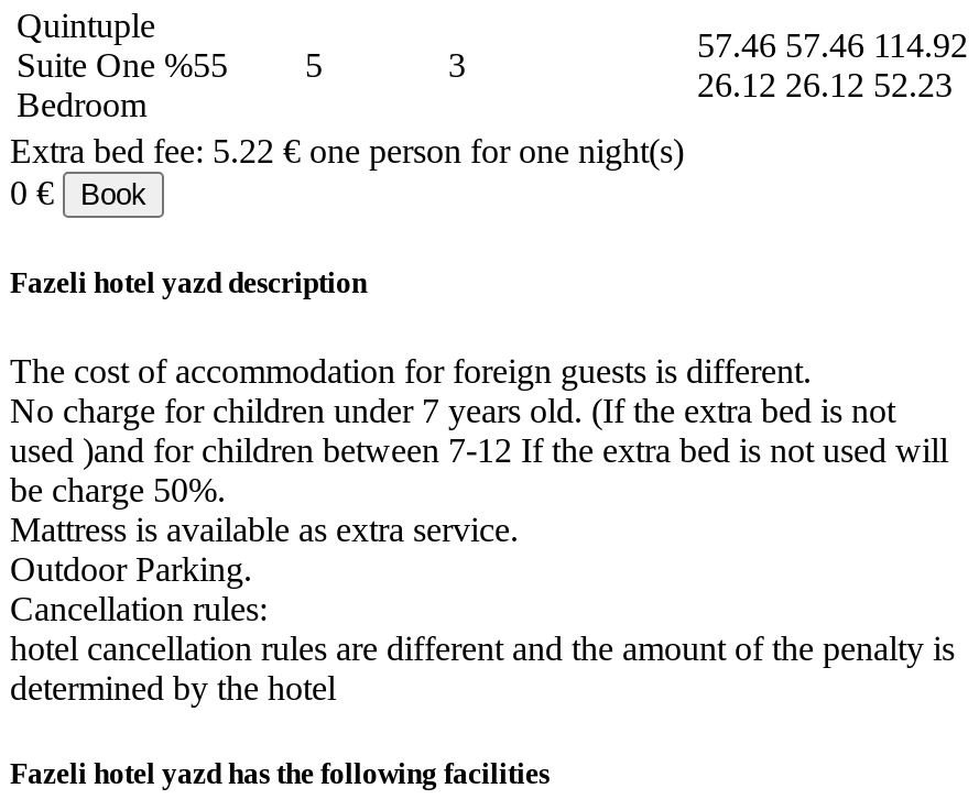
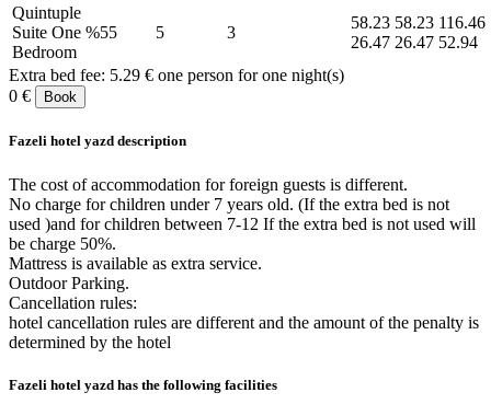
- 57.46
+ 58.23

- 57.46
+ 58.23

- 114.92
+ 116.46

- 26.12
+ 26.47

- 26.12
+ 26.47

- 52.23
+ 52.94

- Extra bed fee: 5.22 € one person for one night(s)
+ Extra bed fee: 5.29 € one person for one night(s)
